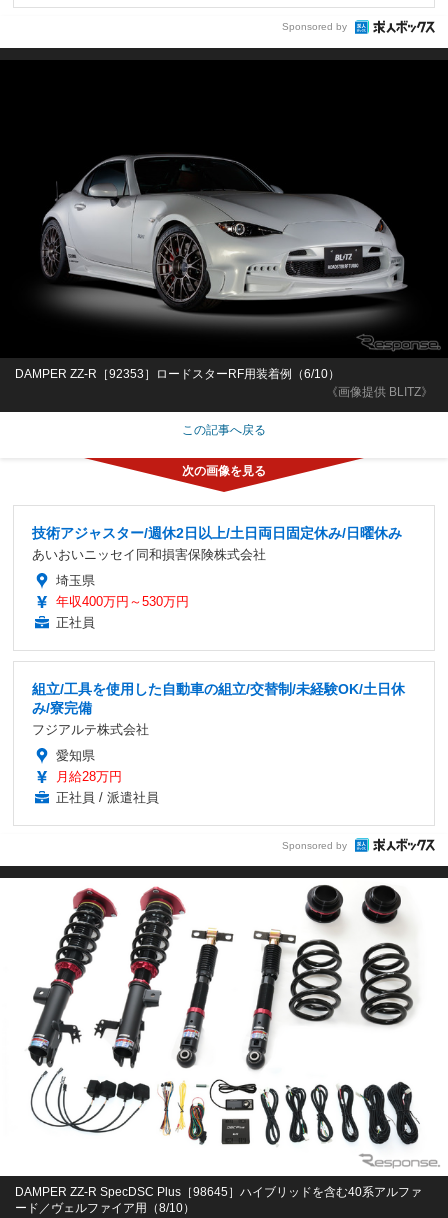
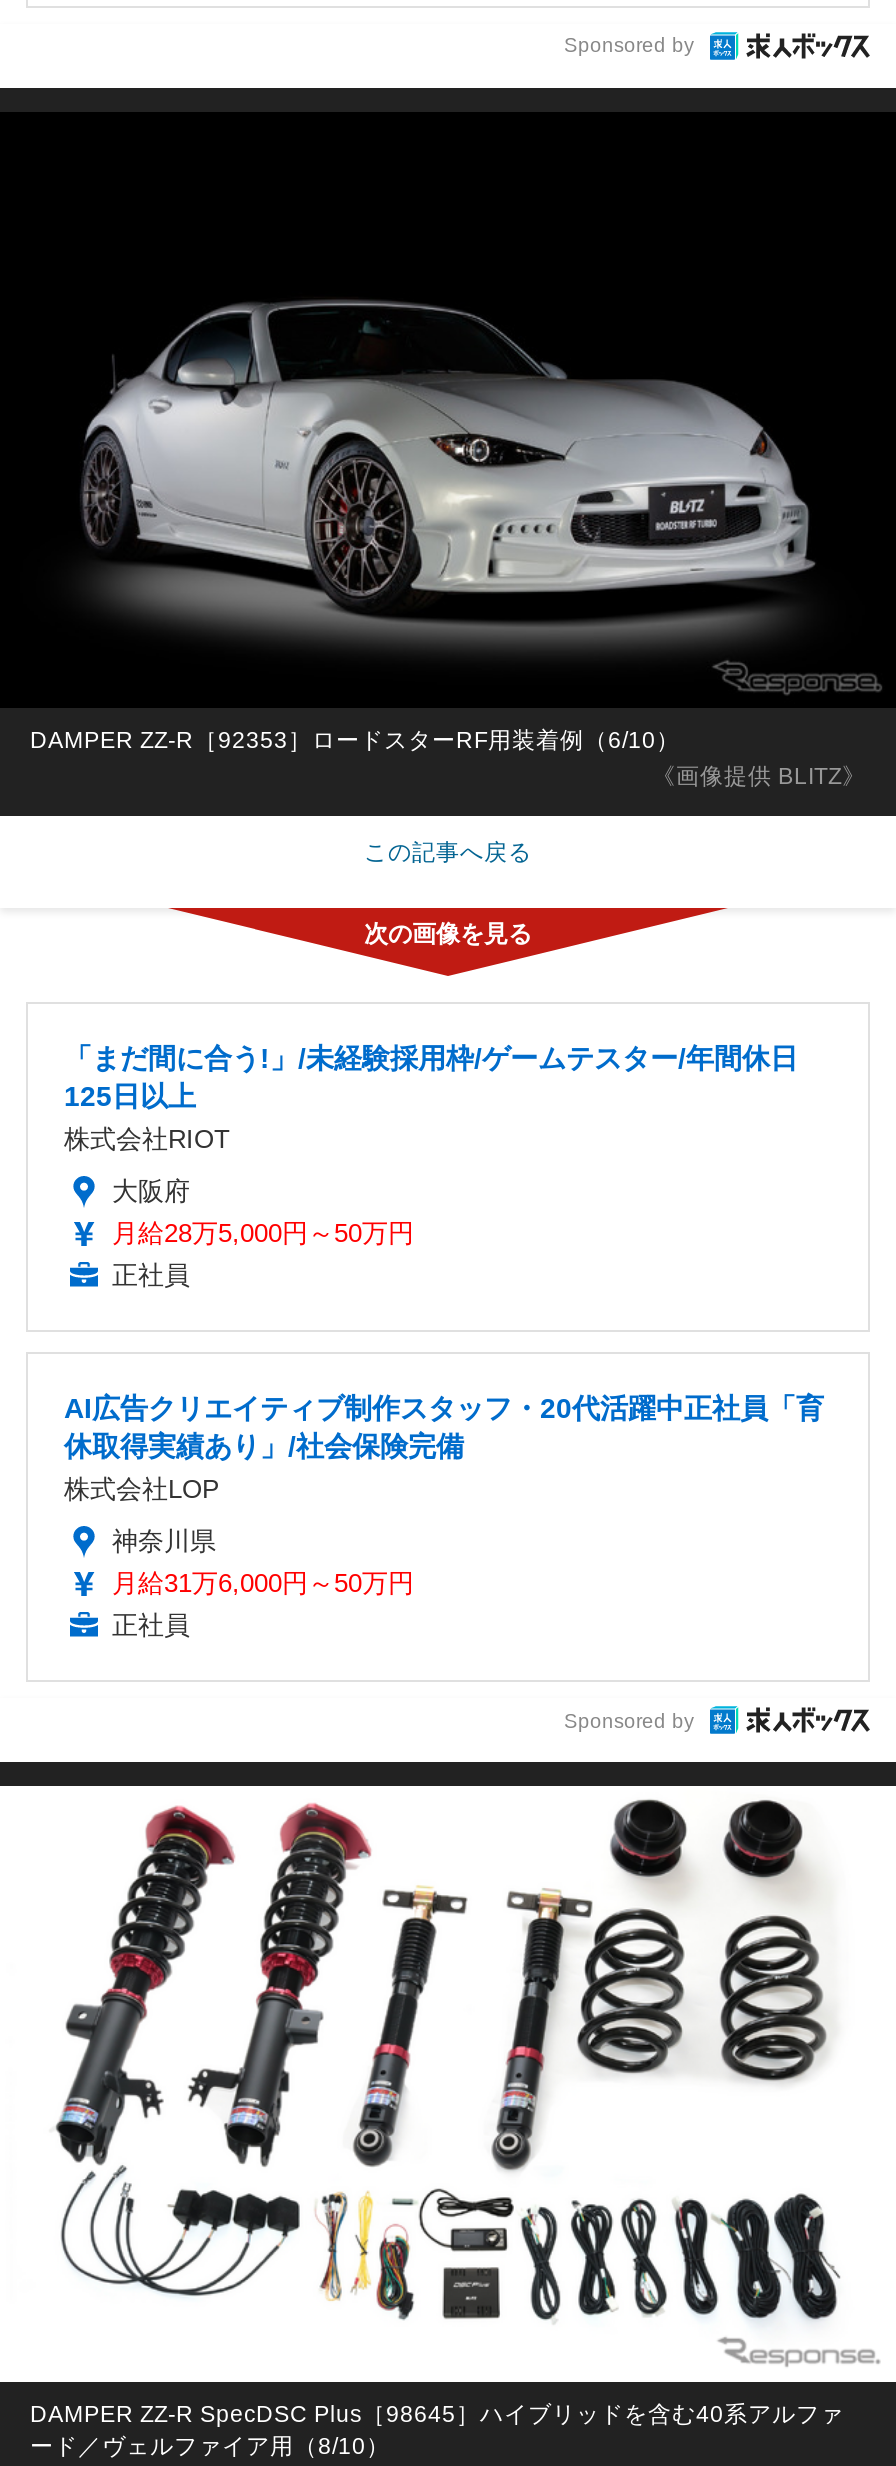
- 技術アジャスター/週休2日以上/土日両日固定休み/日曜休み
- あいおいニッセイ同和損害保険株式会社
+ 「まだ間に合う!」/未経験採用枠/ゲームテスター/年間休日
+ 125日以上
+ 株式会社RIOT

- 埼玉県
- 年収400万円～530万円
+ 大阪府
+ 月給28万5,000円～50万円

- 組立/工具を使用した自動車の組立/交替制/未経験OK/土日休
- み/寮完備
- フジアルテ株式会社
+ AI広告クリエイティブ制作スタッフ・20代活躍中正社員「育
+ 休取得実績あり」/社会保険完備
+ 株式会社LOP

- 愛知県
- 月給28万円
- 正社員 / 派遣社員
+ 神奈川県
+ 月給31万6,000円～50万円
+ 正社員
